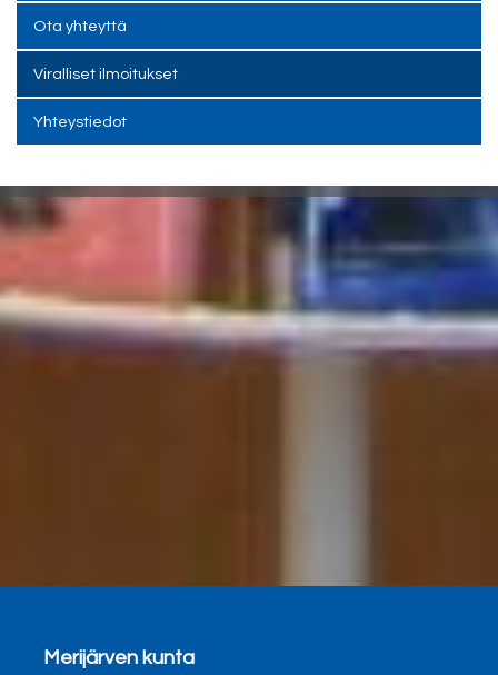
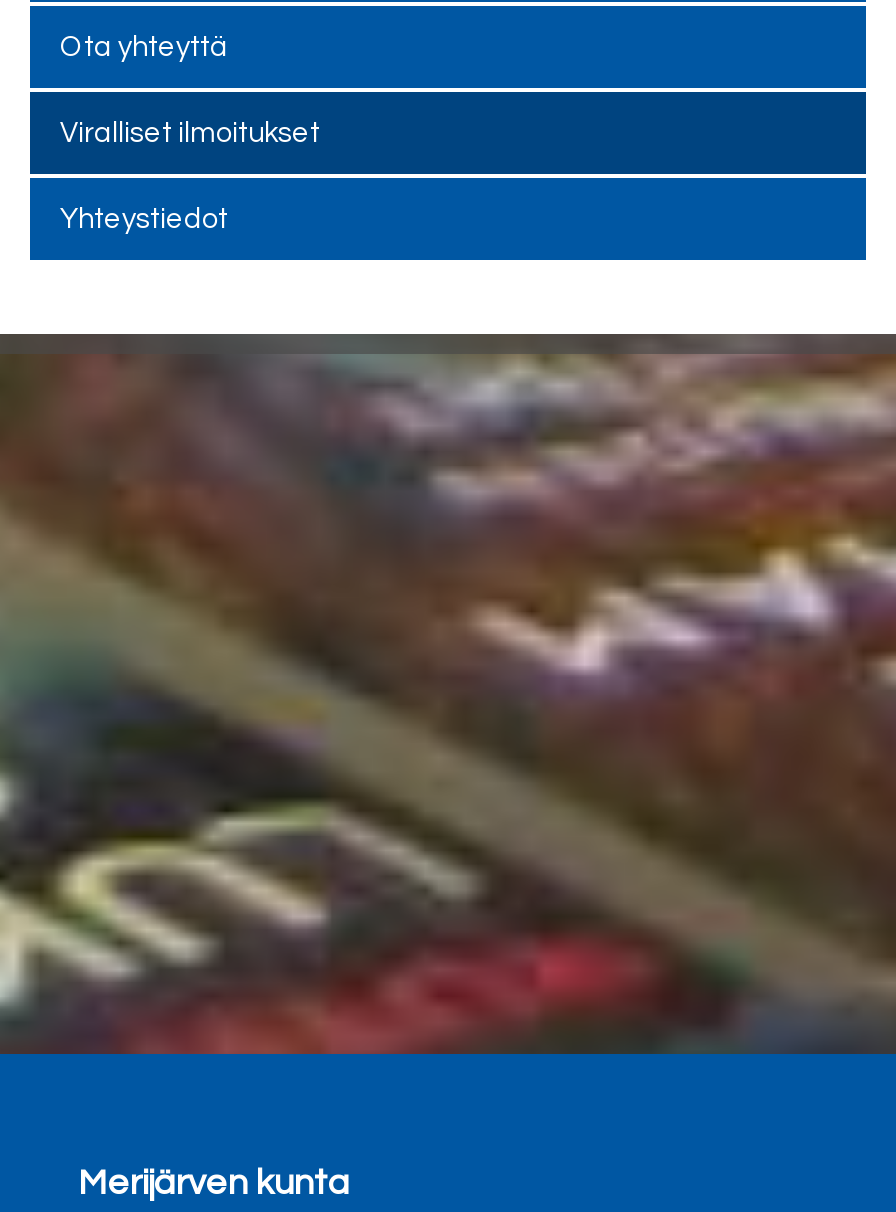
- [image]
+ [image]
